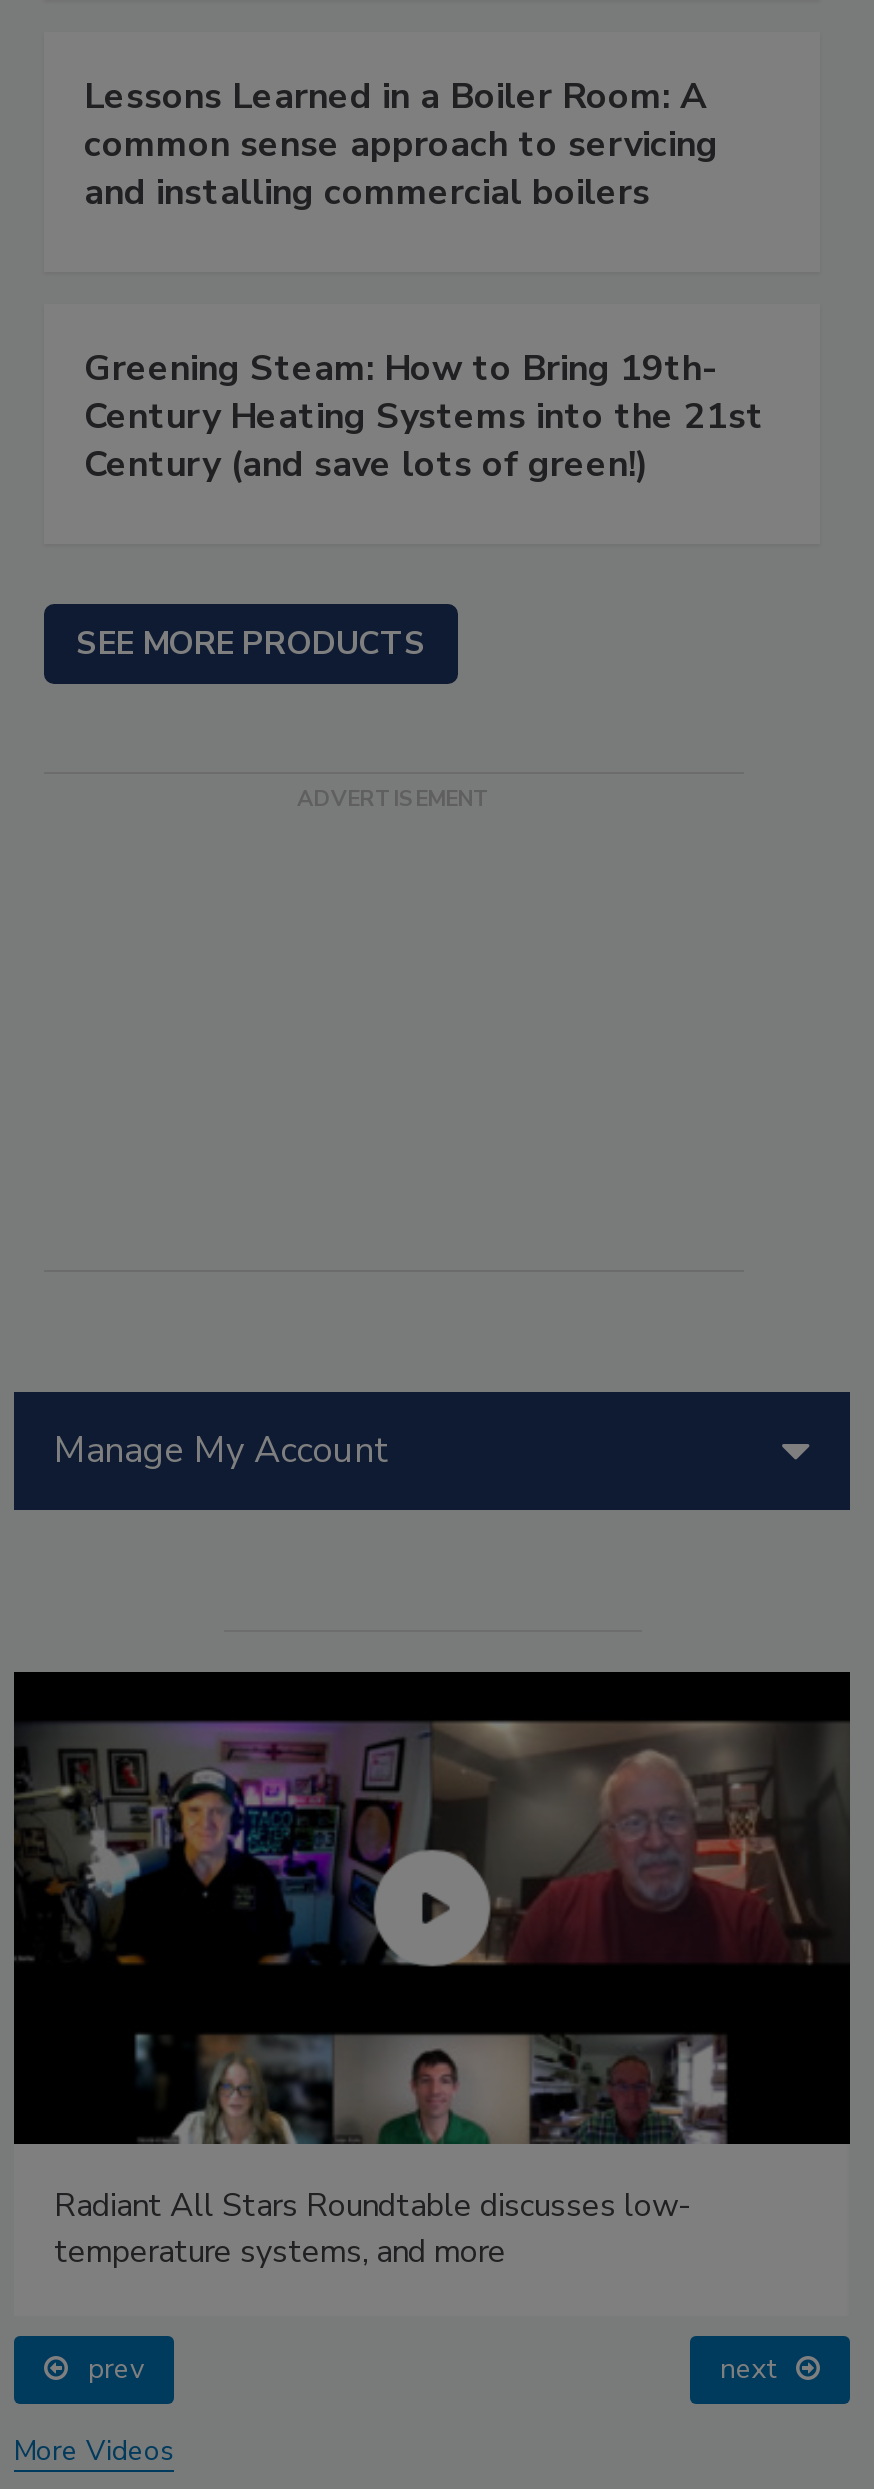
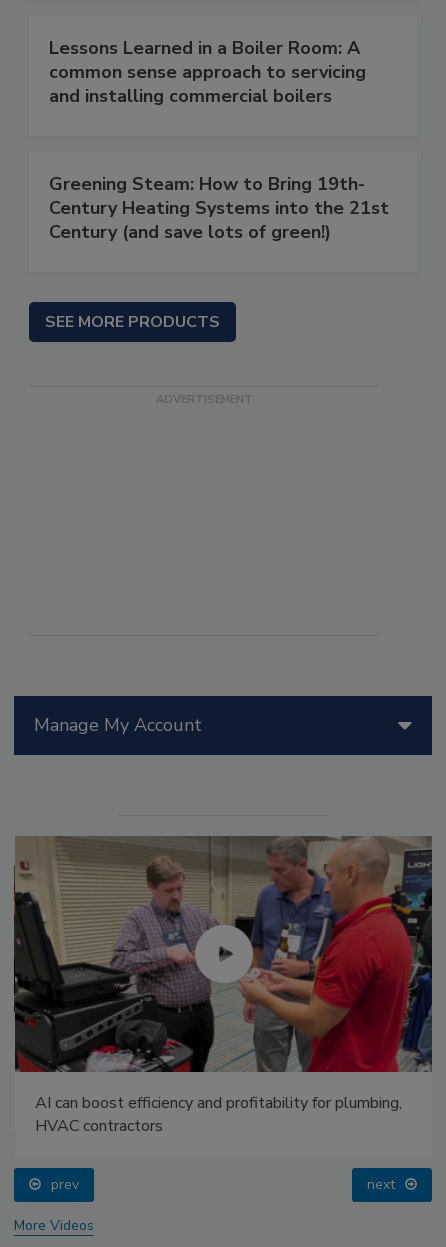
- [image]
- Radiant All Stars Roundtable discusses low-
- temperature systems, and more
+ [image]
+ AI can boost efficiency and profitability for plumbing,
+ HVAC contractors
